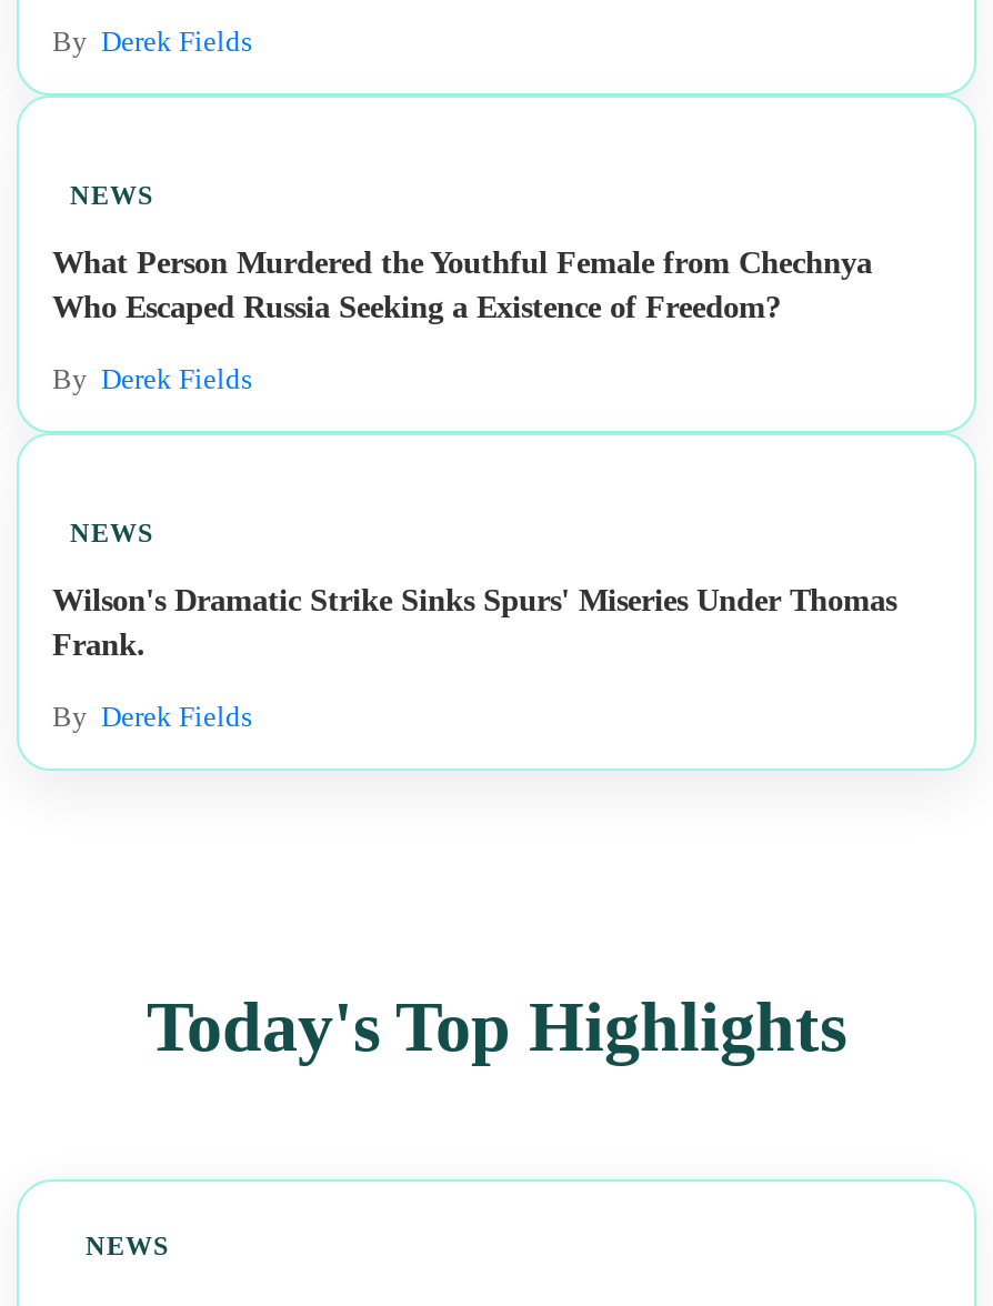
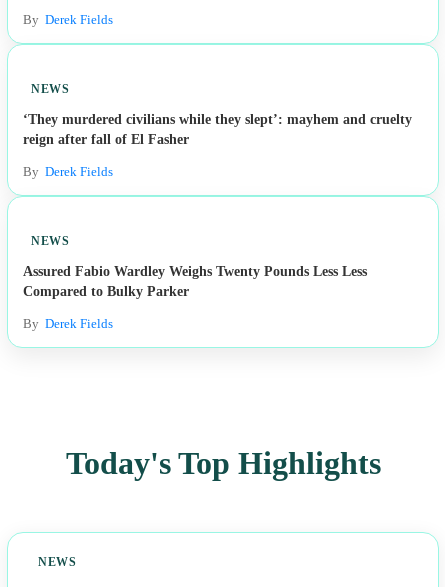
- What Person Murdered the Youthful Female from Chechnya
- Who Escaped Russia Seeking a Existence of Freedom?
+ ‘They murdered civilians while they slept’: mayhem and cruelty
+ reign after fall of El Fasher

- Wilson's Dramatic Strike Sinks Spurs' Miseries Under Thomas
- Frank.
+ Assured Fabio Wardley Weighs Twenty Pounds Less Less
+ Compared to Bulky Parker
